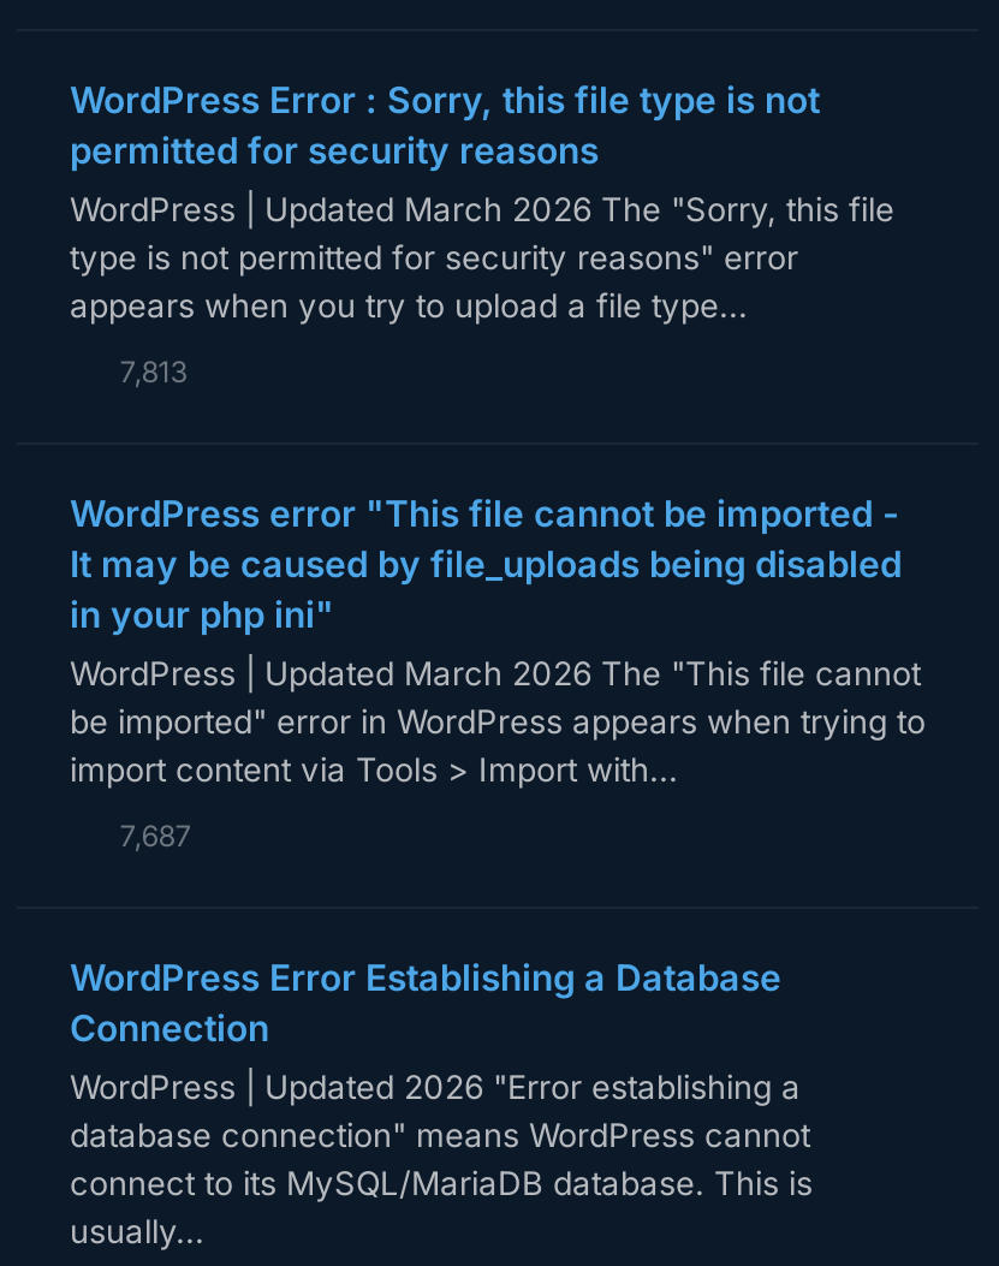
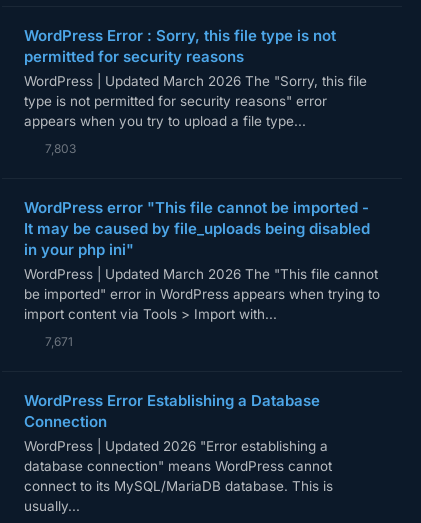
- 7,813
+ 7,803

- 7,687
+ 7,671
